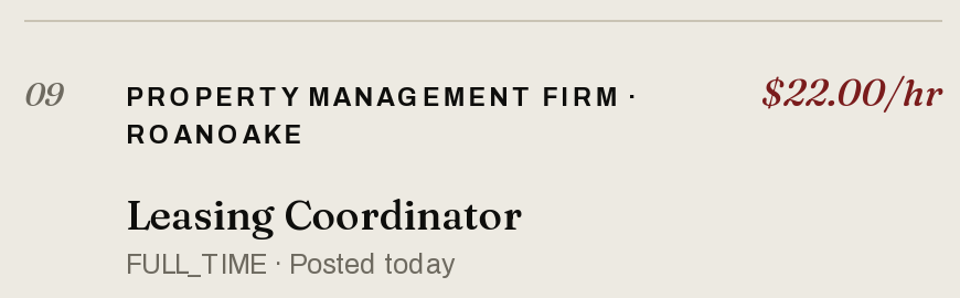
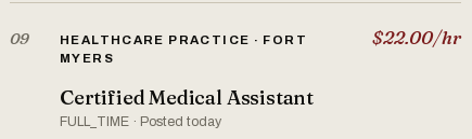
- PROPERTY MANAGEMENT FIRM ·
- ROANOAKE
+ HEALTHCARE PRACTICE · FORT
+ MYERS

- Leasing Coordinator
+ Certified Medical Assistant
